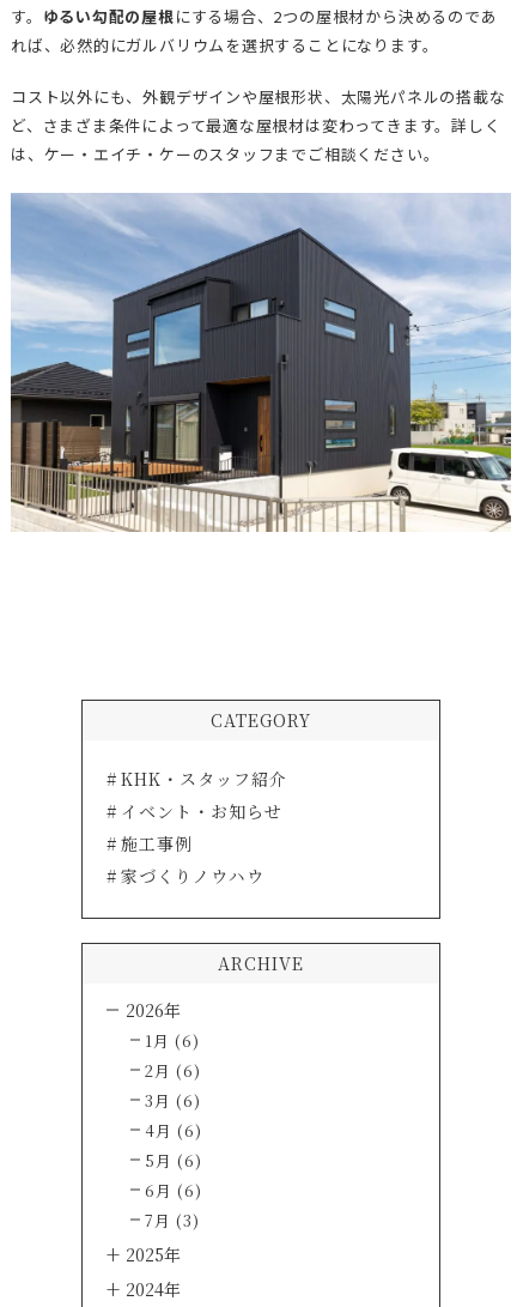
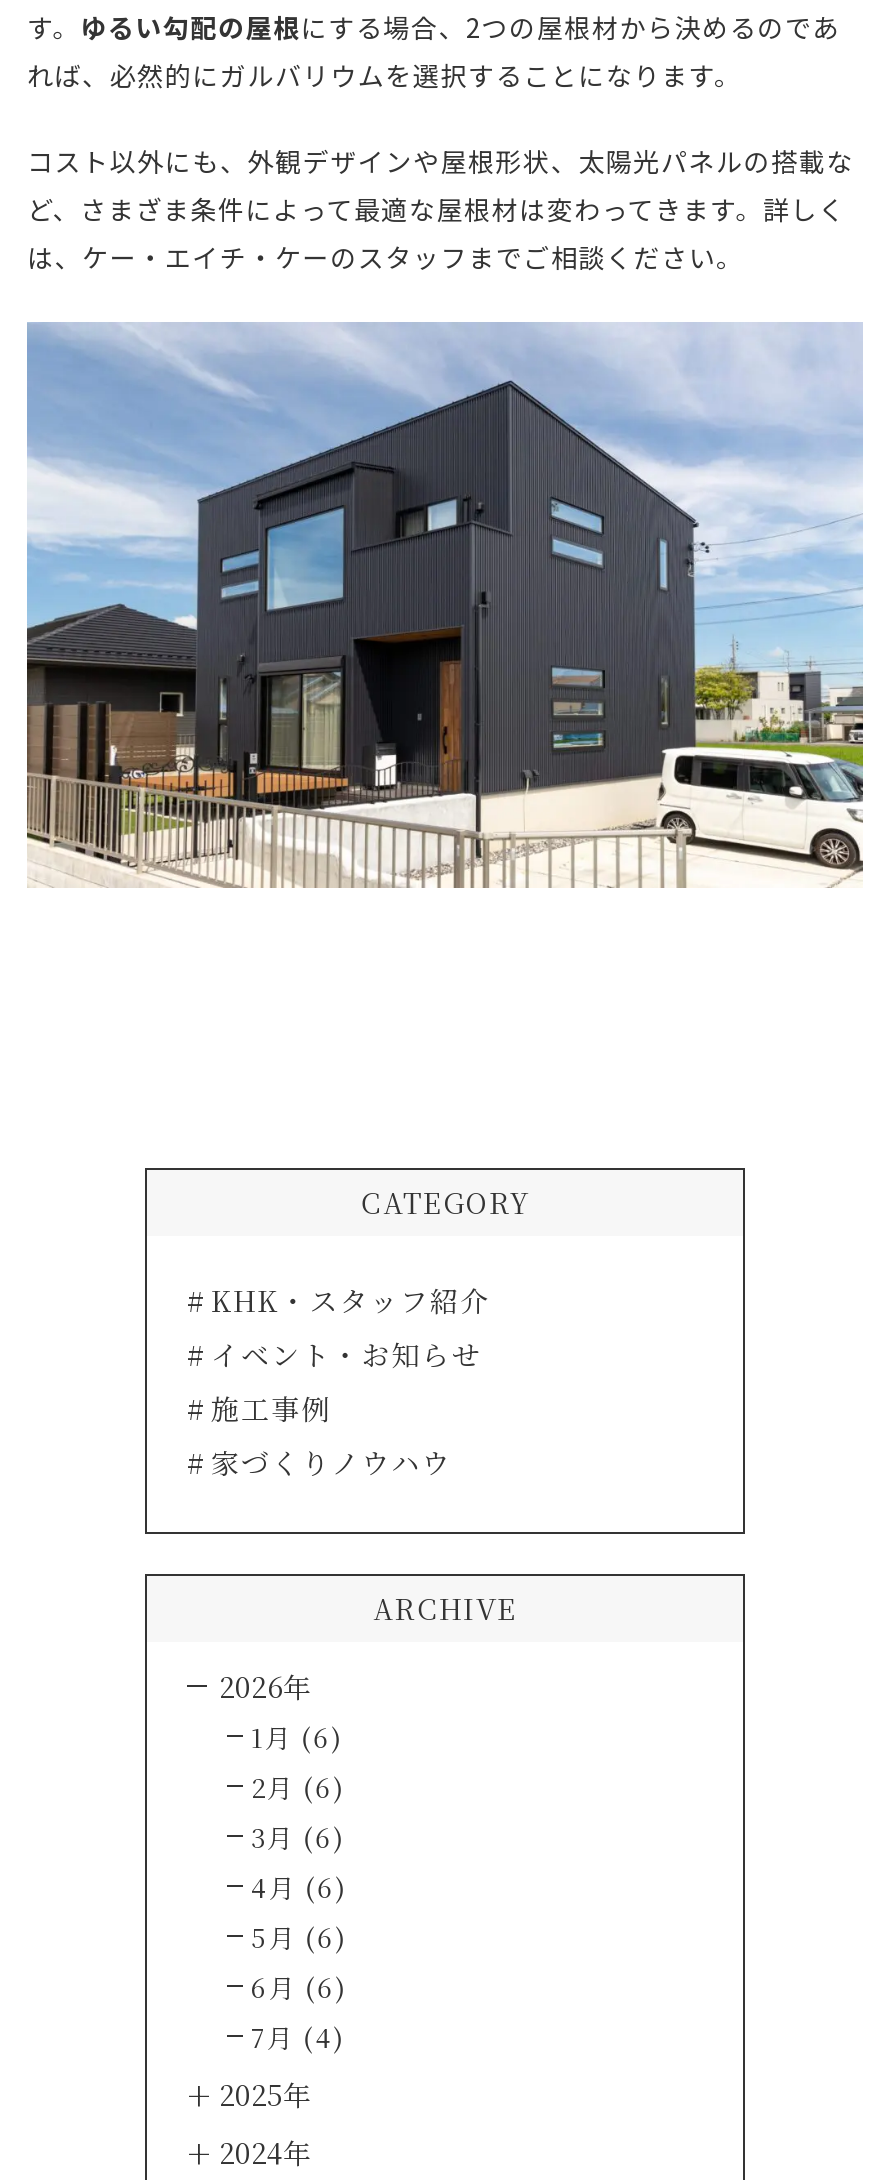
- 7月 (3)
+ 7月 (4)
